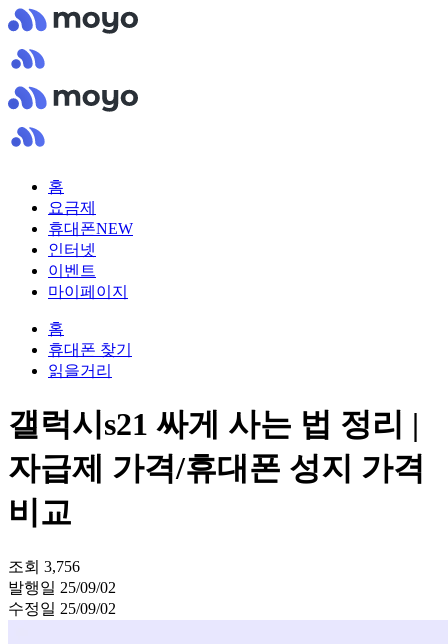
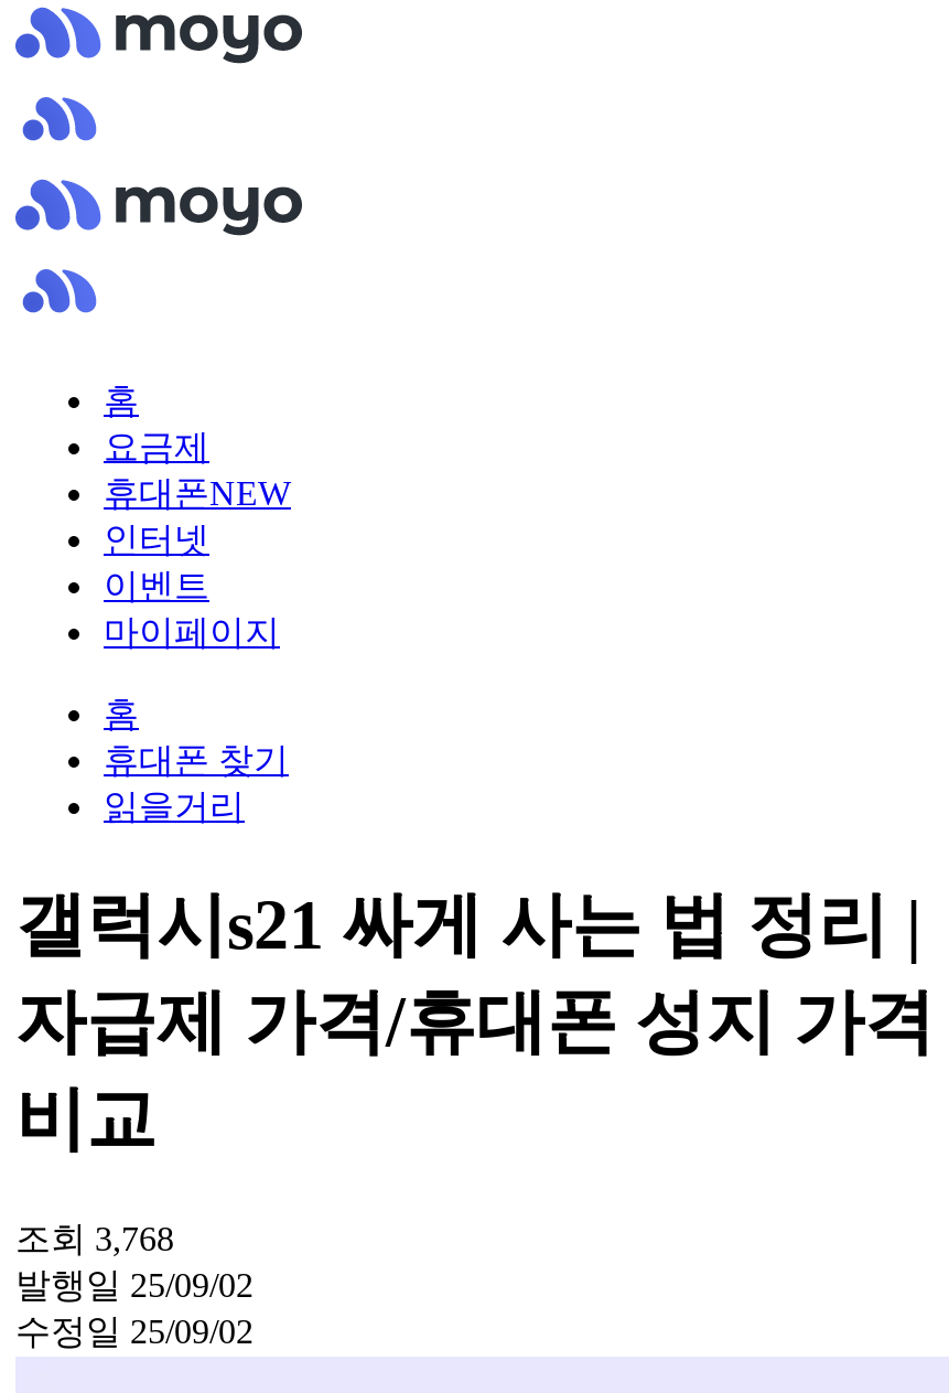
- 조회 3,756
+ 조회 3,768
